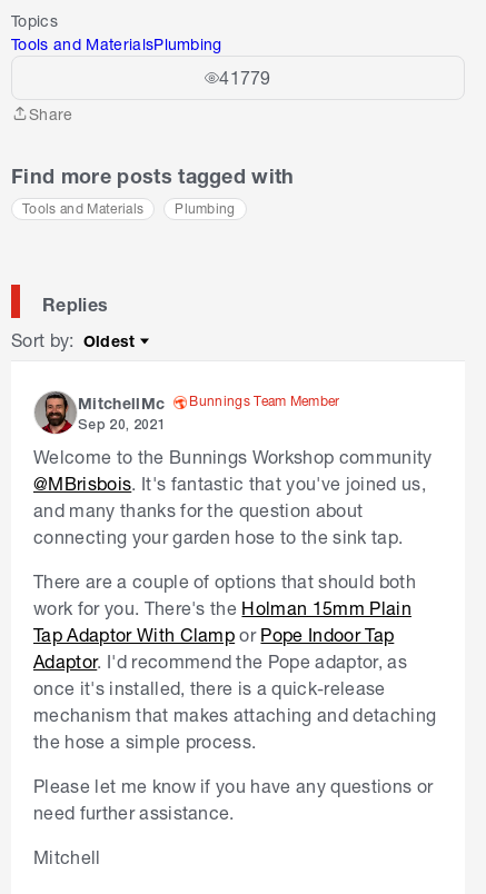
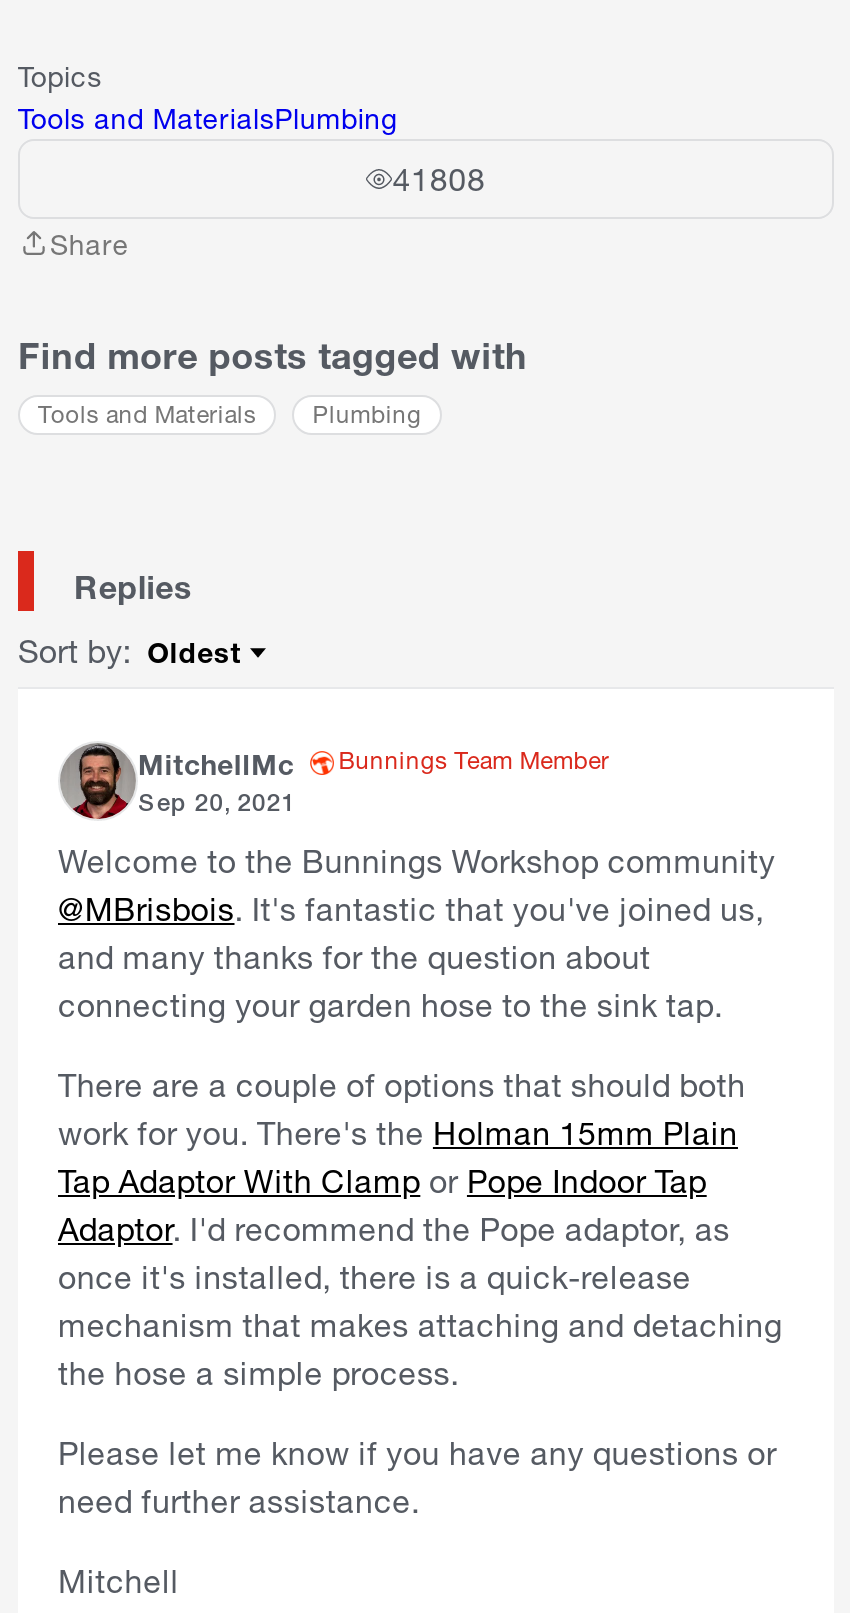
- 41779
+ 41808
